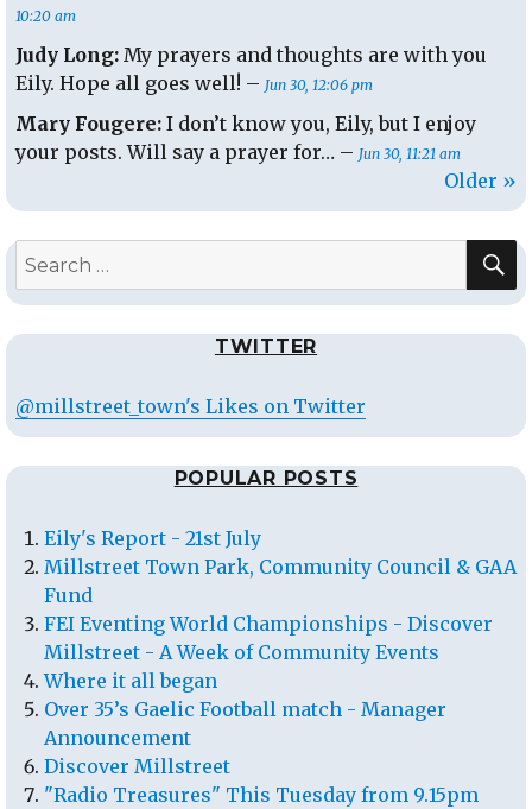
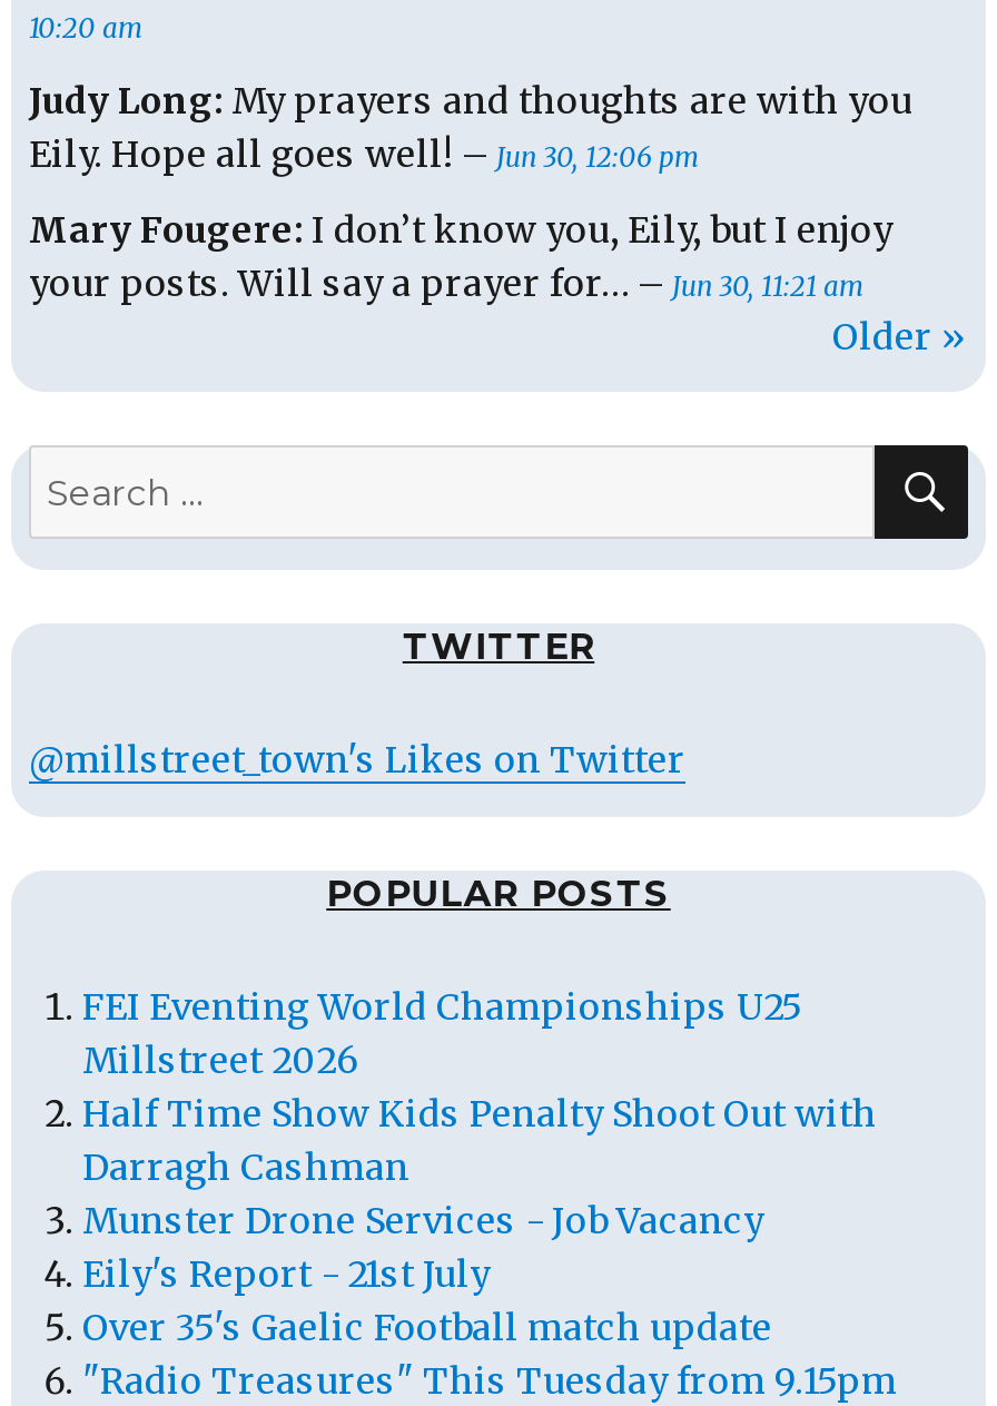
+ FEI Eventing World Championships U25
+ Millstreet 2026
+ Half Time Show Kids Penalty Shoot Out with
+ Darragh Cashman
+ Munster Drone Services - Job Vacancy

moved down: Eily's Report - 21st July

- Millstreet Town Park, Community Council & GAA
- Fund
- FEI Eventing World Championships - Discover
- Millstreet - A Week of Community Events
- Where it all began
- Over 35’s Gaelic Football match - Manager
- Announcement
- Discover Millstreet
+ Over 35's Gaelic Football match update
